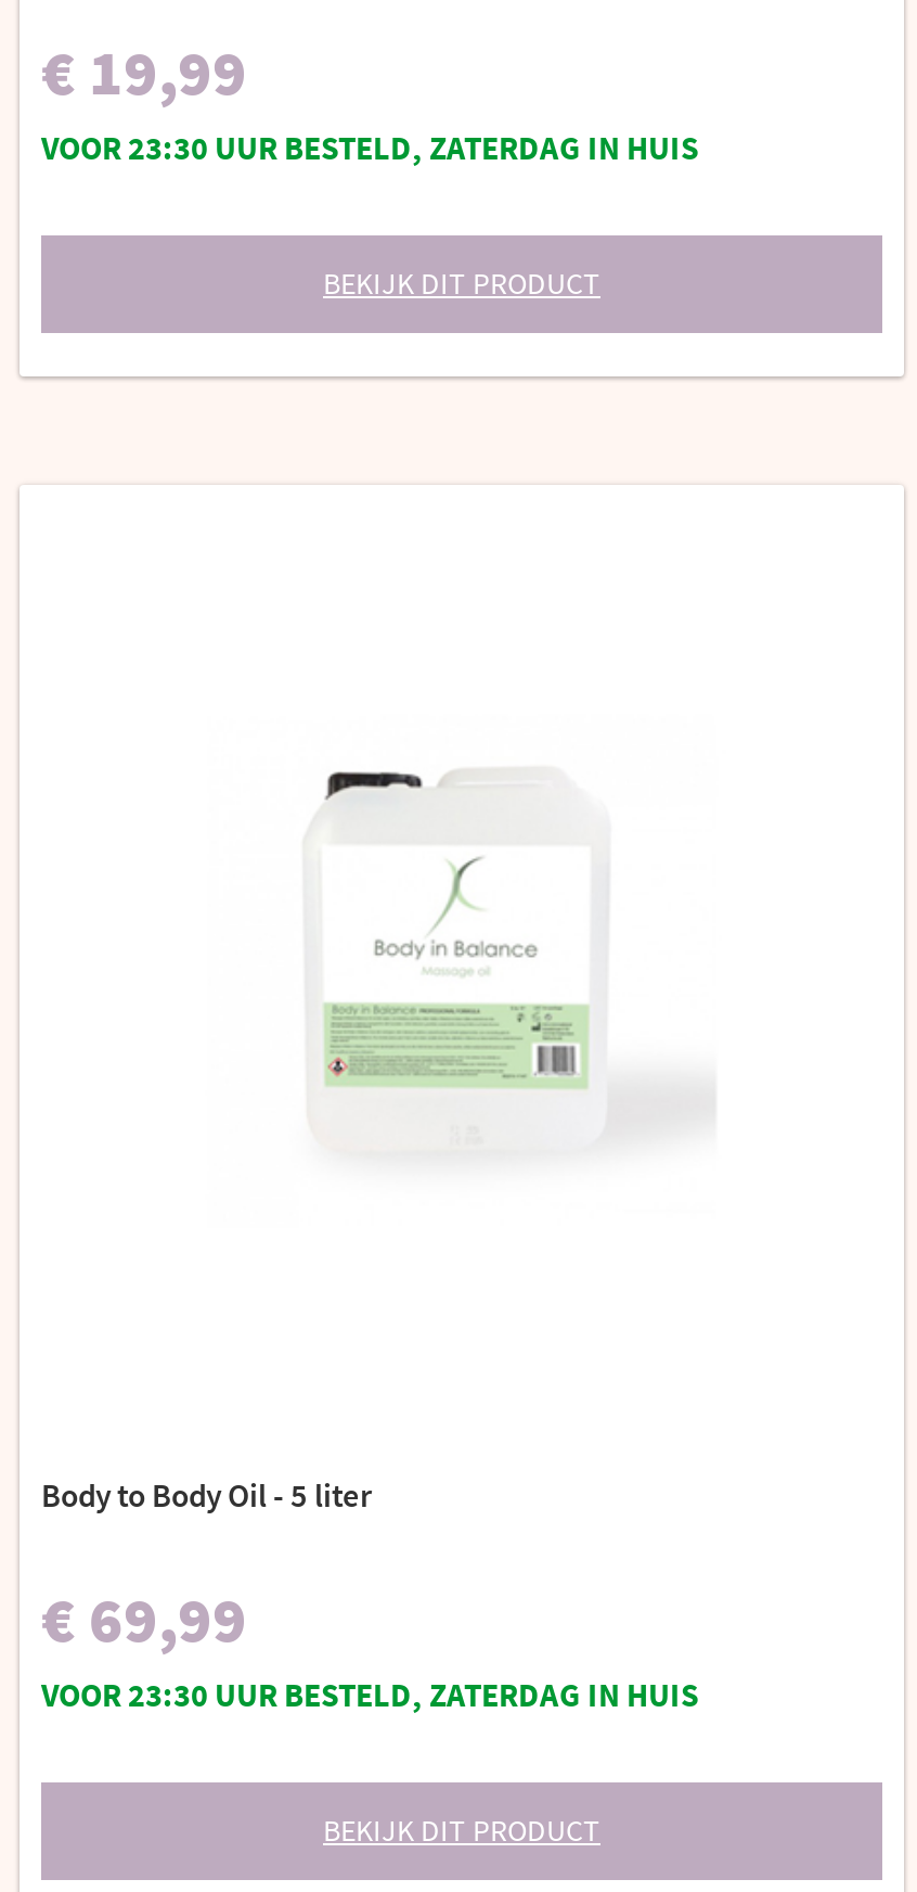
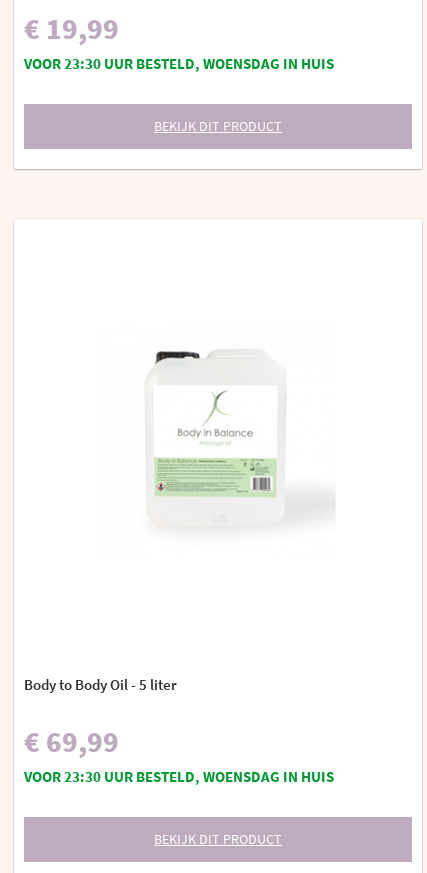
- VOOR 23:30 UUR BESTELD, ZATERDAG IN HUIS
+ VOOR 23:30 UUR BESTELD, WOENSDAG IN HUIS

- VOOR 23:30 UUR BESTELD, ZATERDAG IN HUIS
+ VOOR 23:30 UUR BESTELD, WOENSDAG IN HUIS
